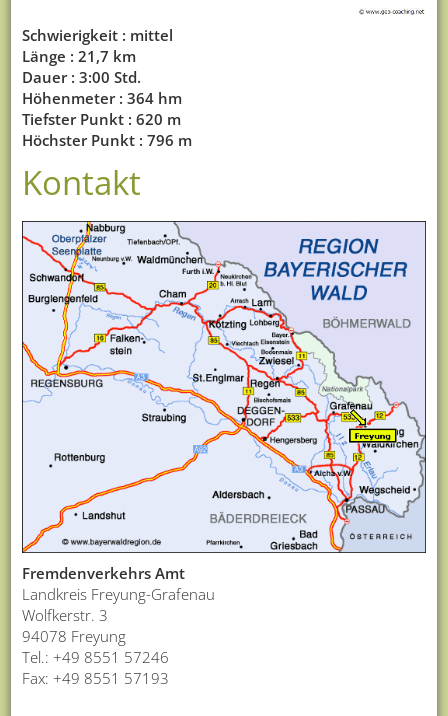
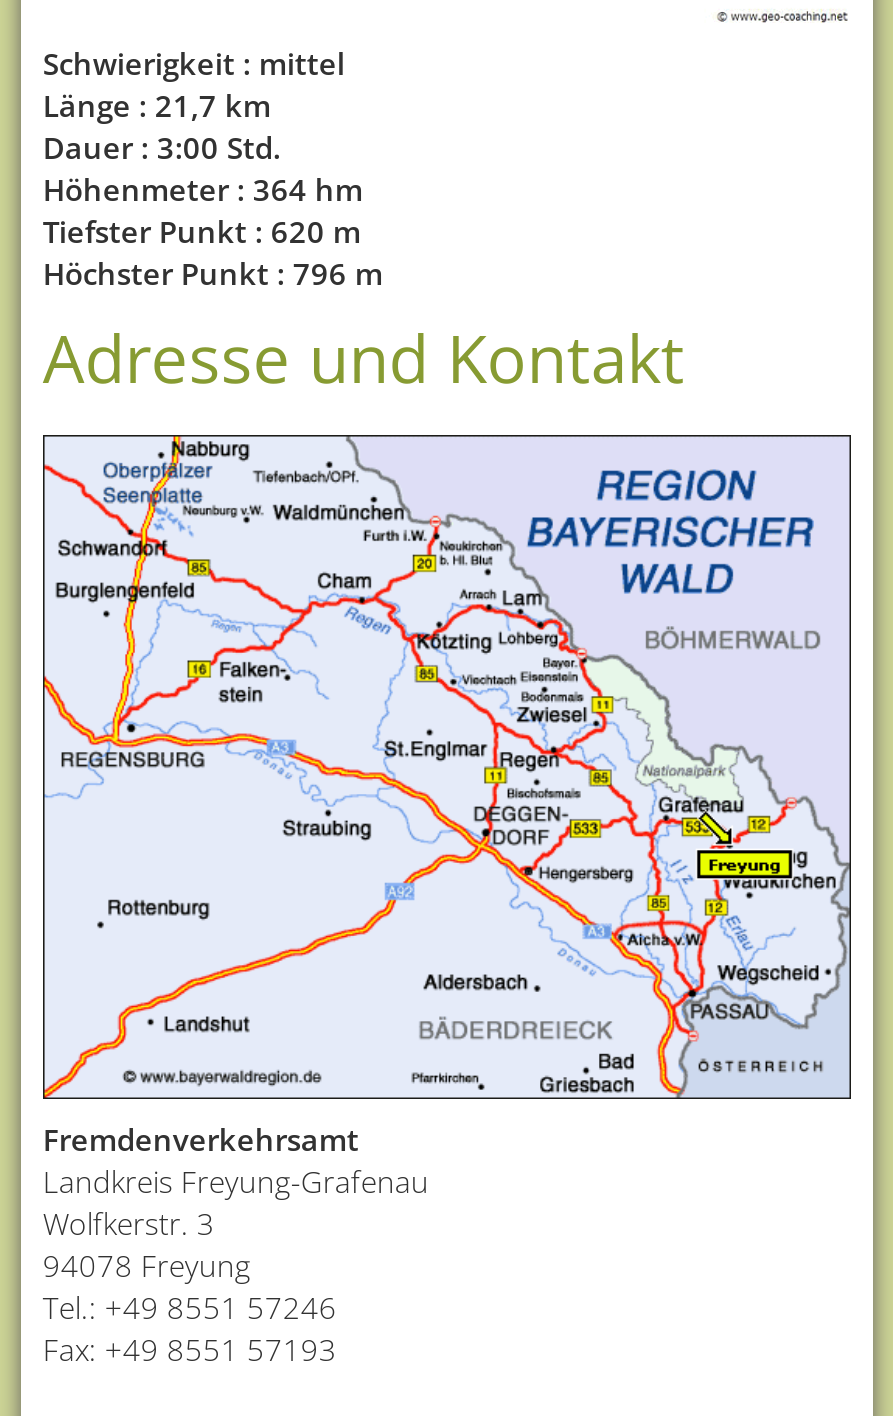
- Kontakt
+ Adresse und Kontakt

- Fremdenverkehrs Amt
+ Fremdenverkehrsamt
